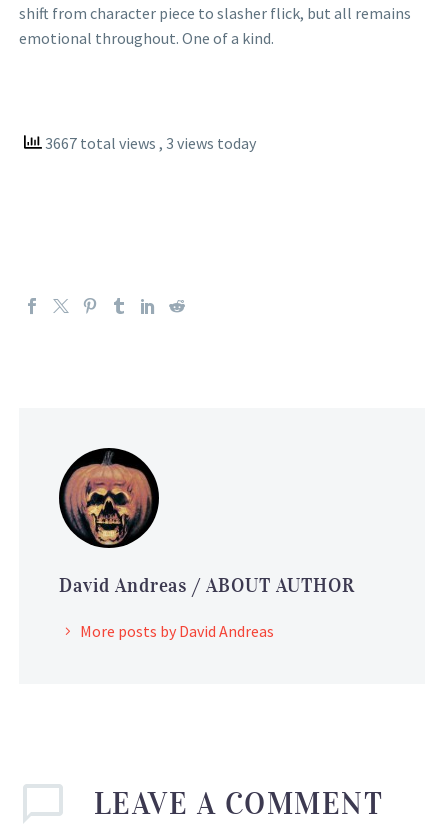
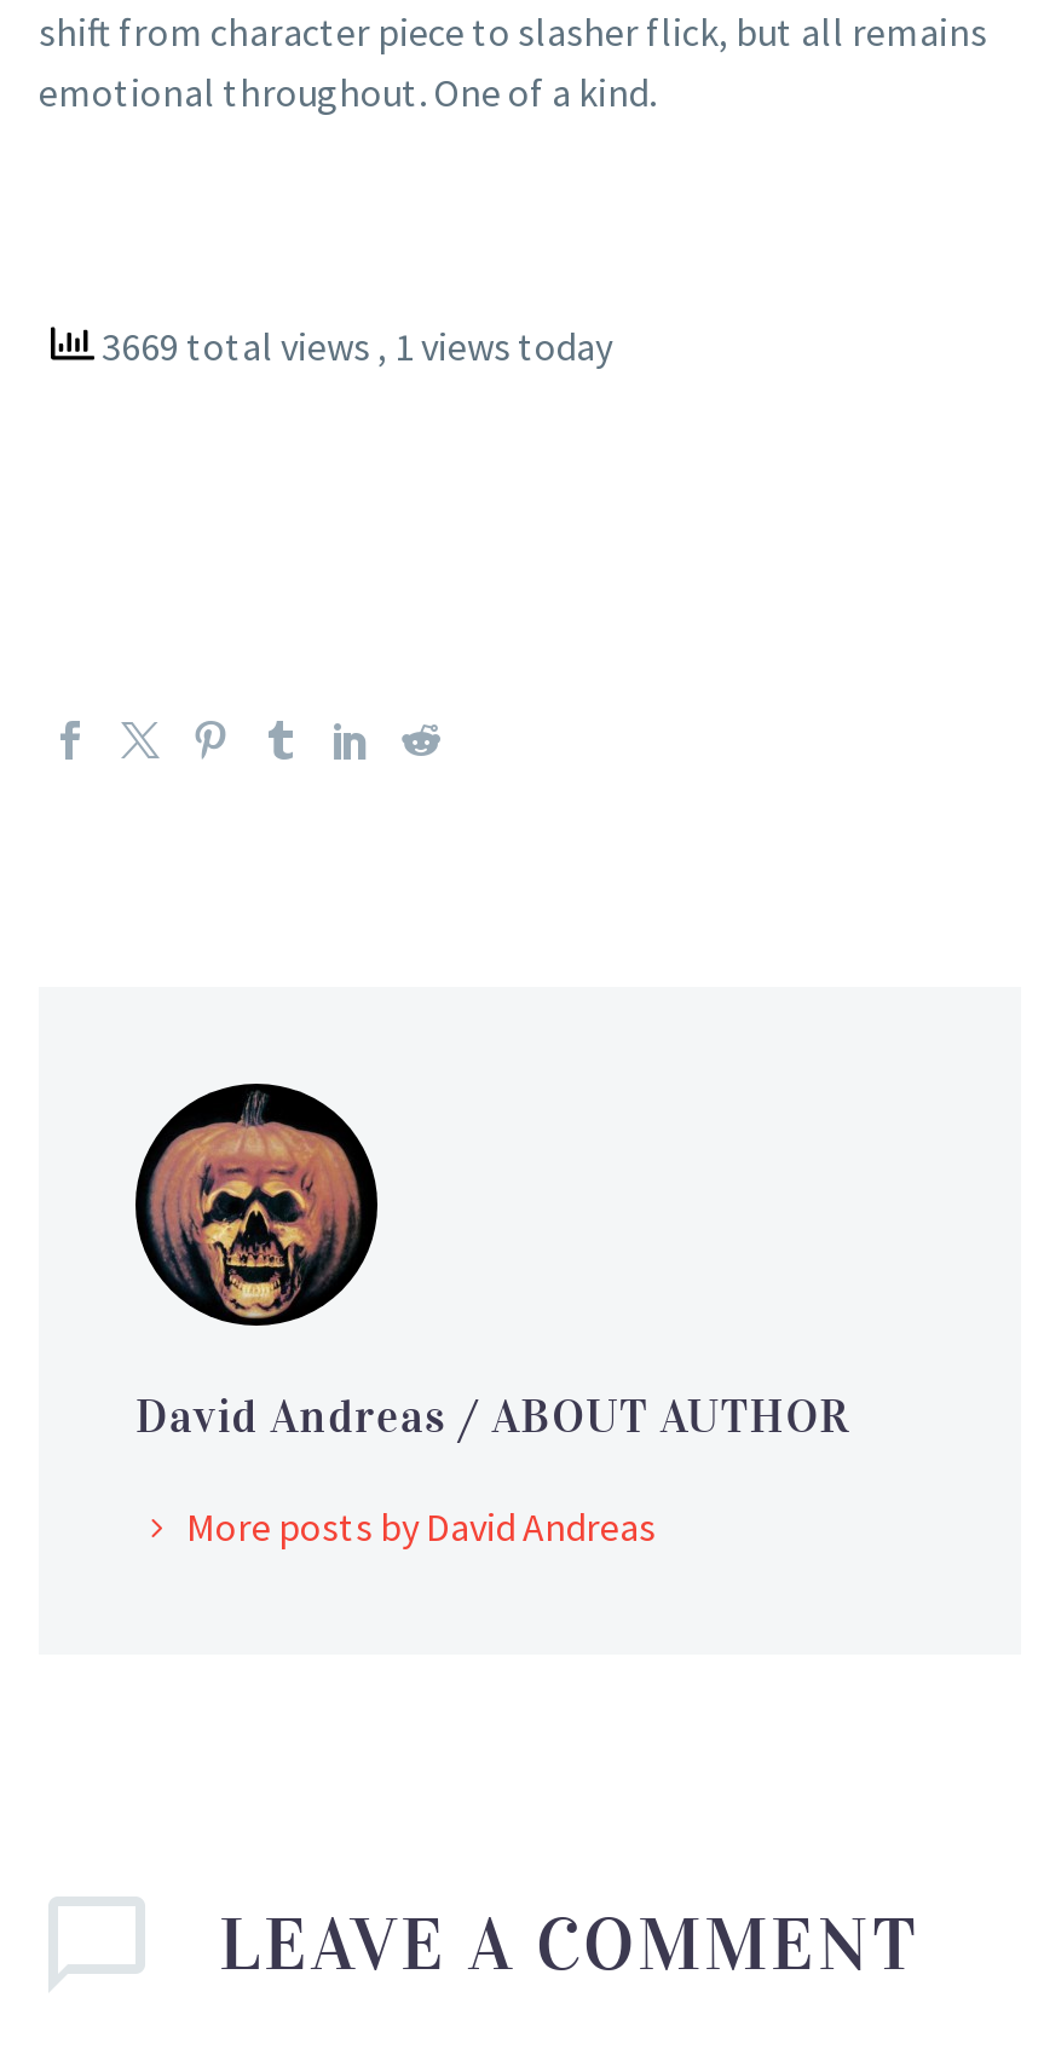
- 3667 total views, 3 views today
+ 3669 total views, 1 views today
